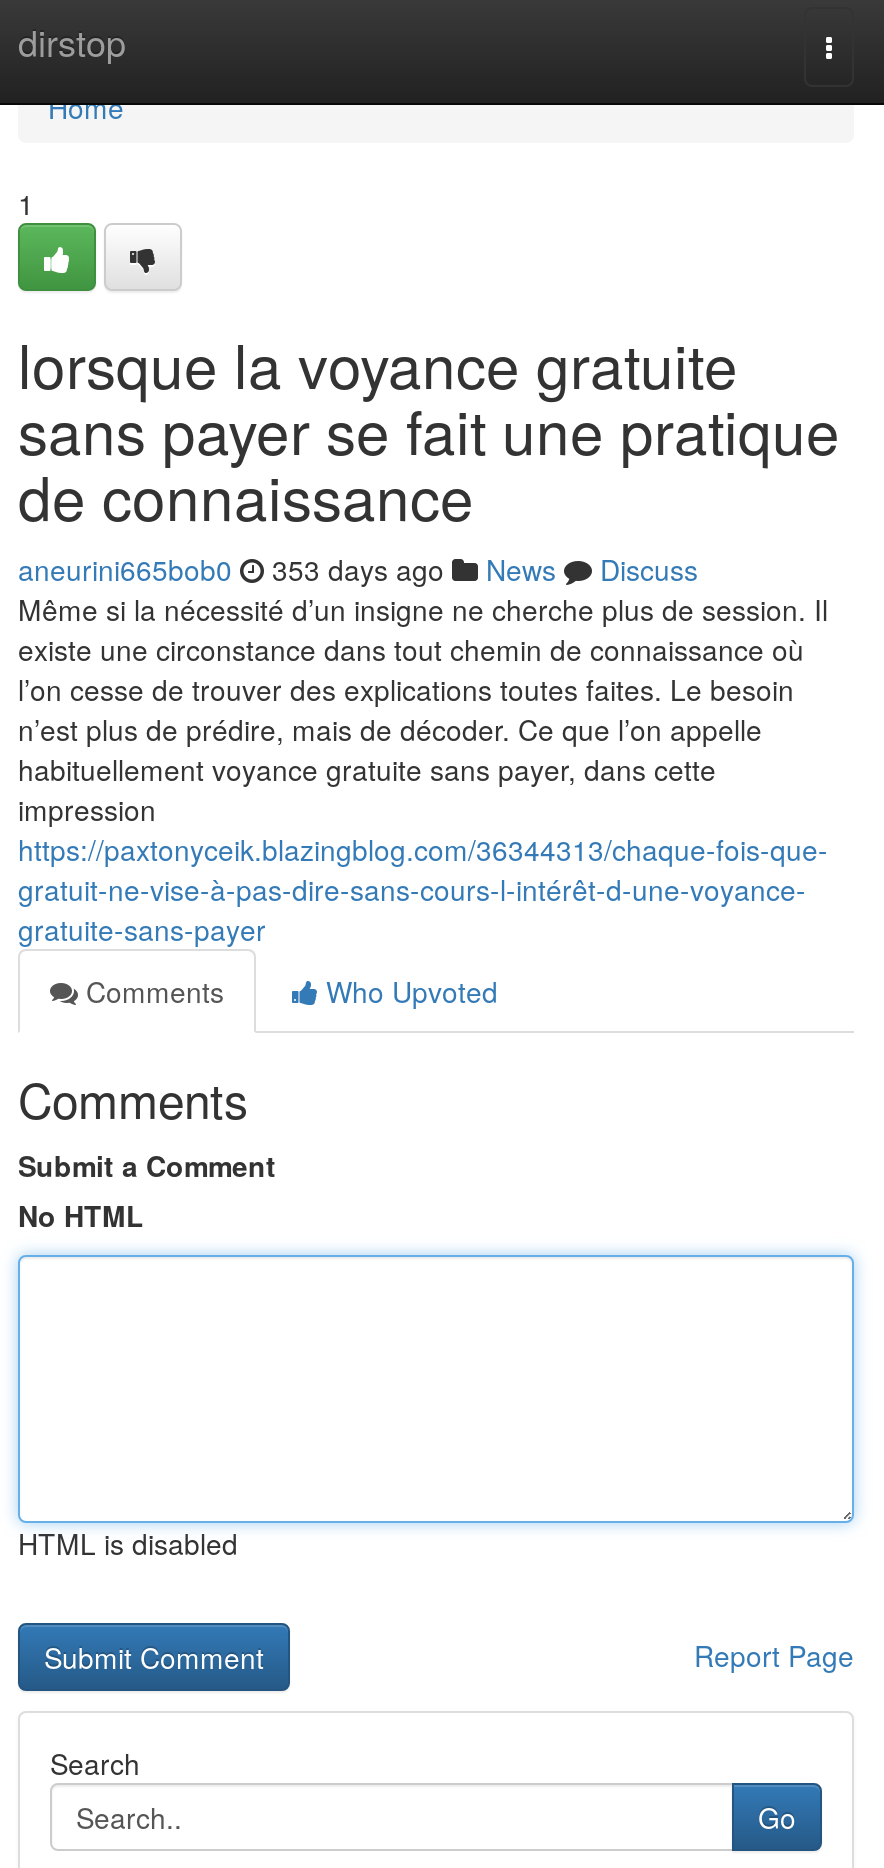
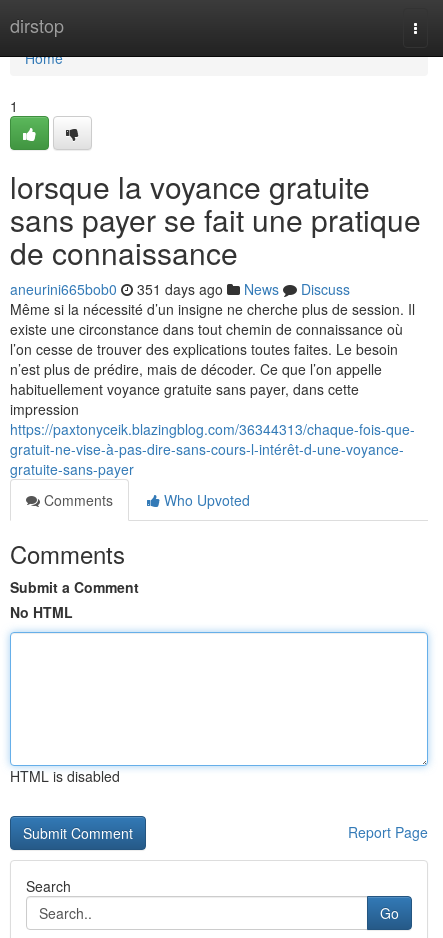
- aneurini665bob0 353 days ago News Discuss
+ aneurini665bob0 351 days ago News Discuss
